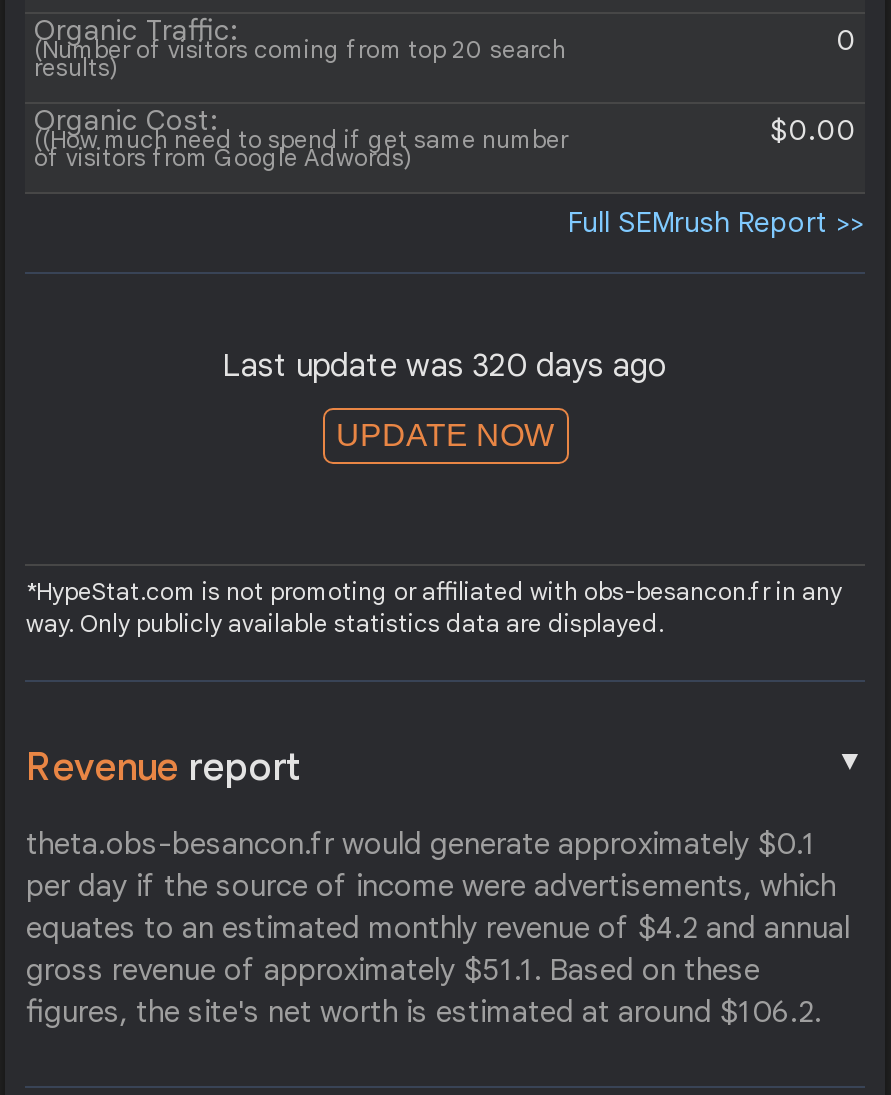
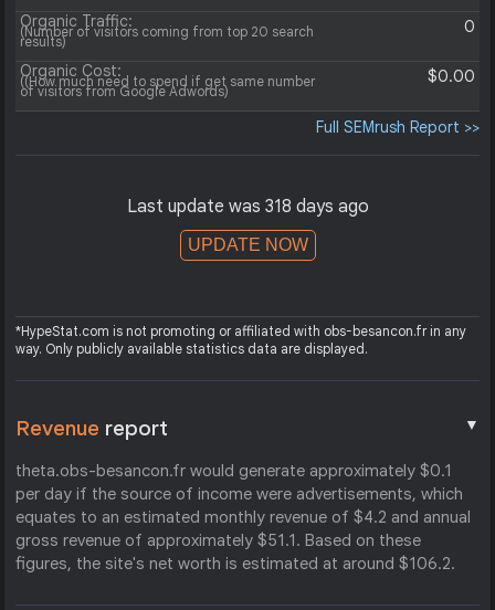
- Last update was 320 days ago
+ Last update was 318 days ago
